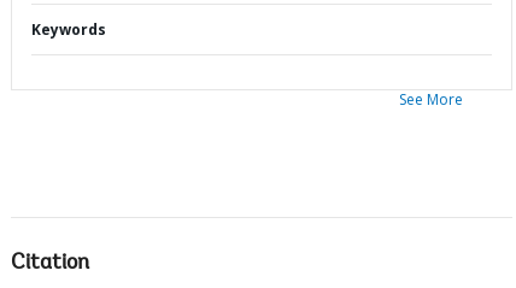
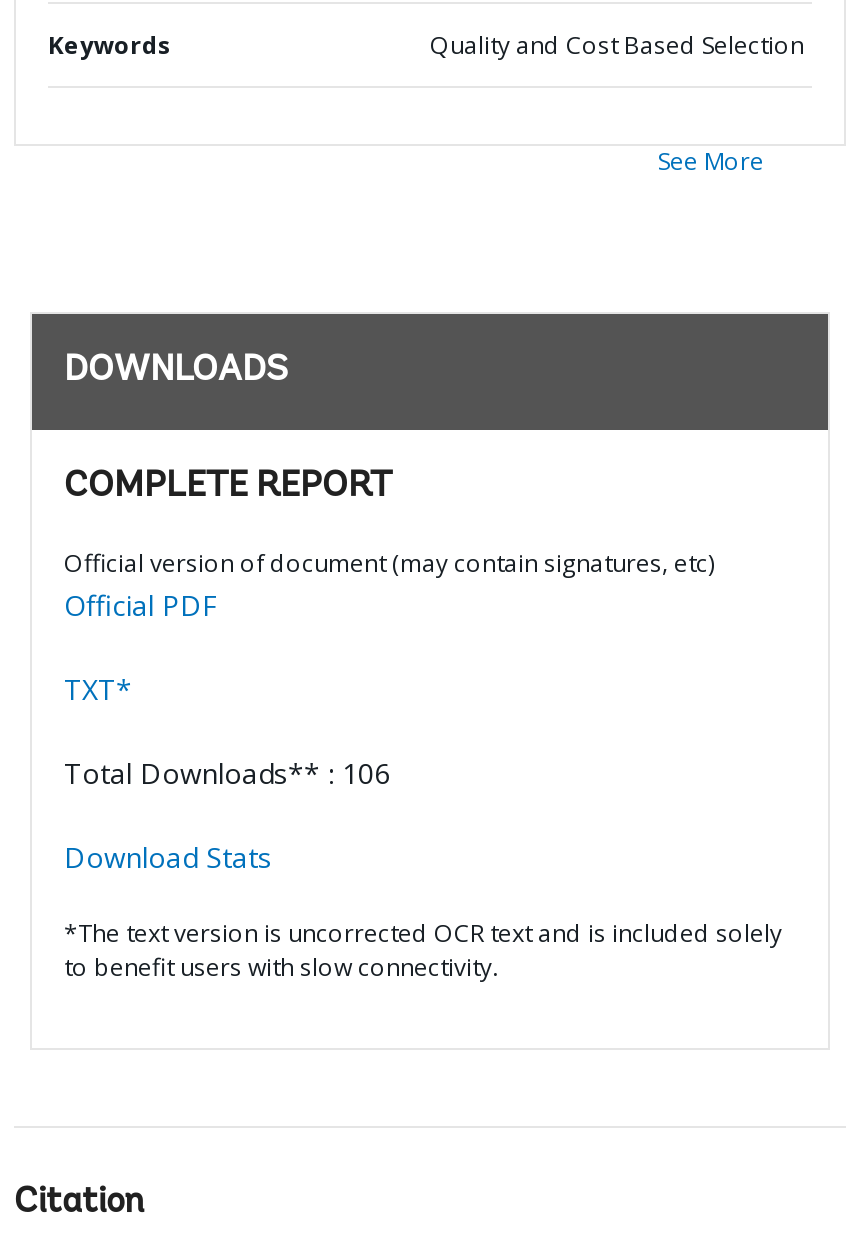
+ Quality and Cost Based Selection

+ DOWNLOADS
+ COMPLETE REPORT
+ Official version of document (may contain signatures, etc)
+ Official PDF
+ TXT*
+ Total Downloads** : 106
+ Download Stats
+ *The text version is uncorrected OCR text and is included solely
+ to benefit users with slow connectivity.
